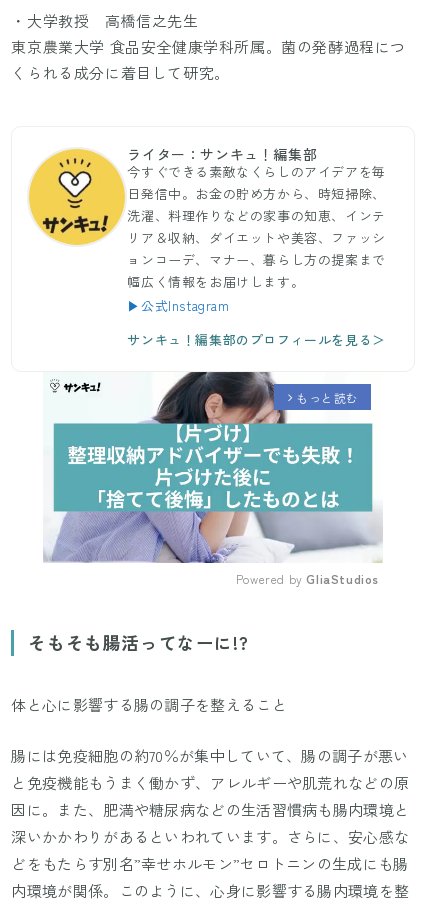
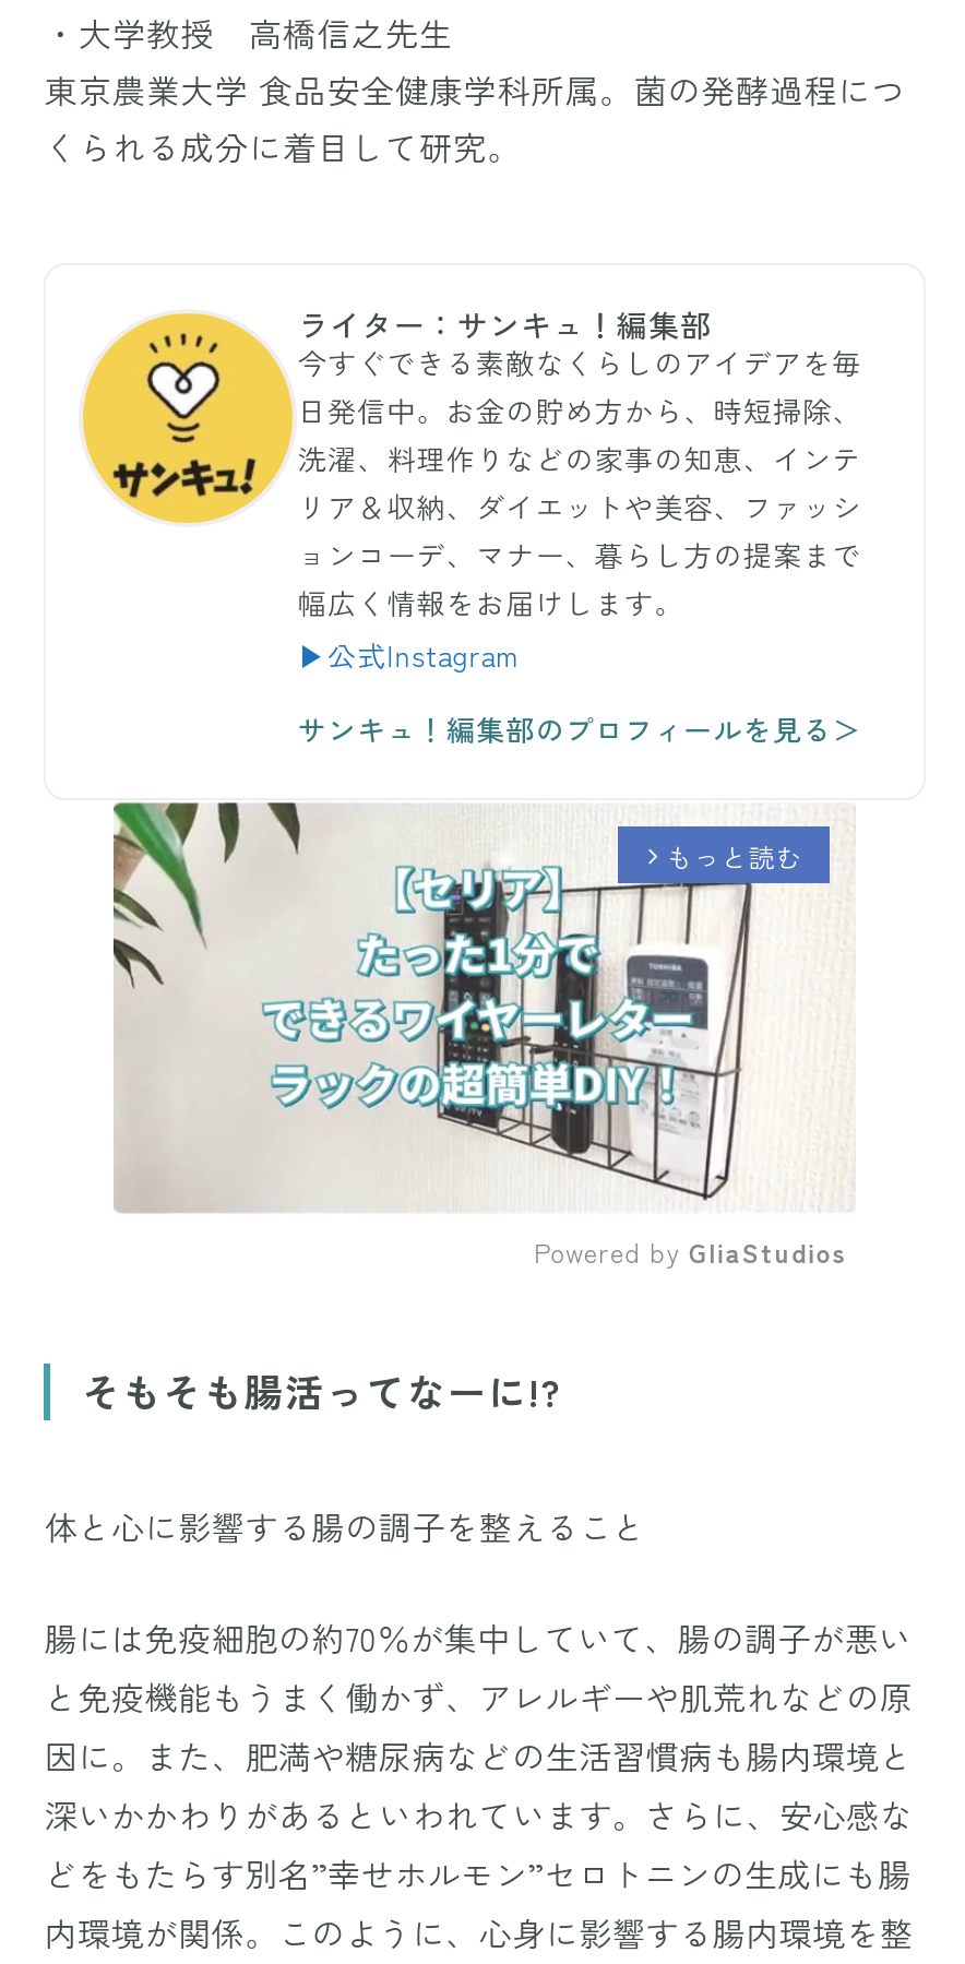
- [image]
+ [image]
